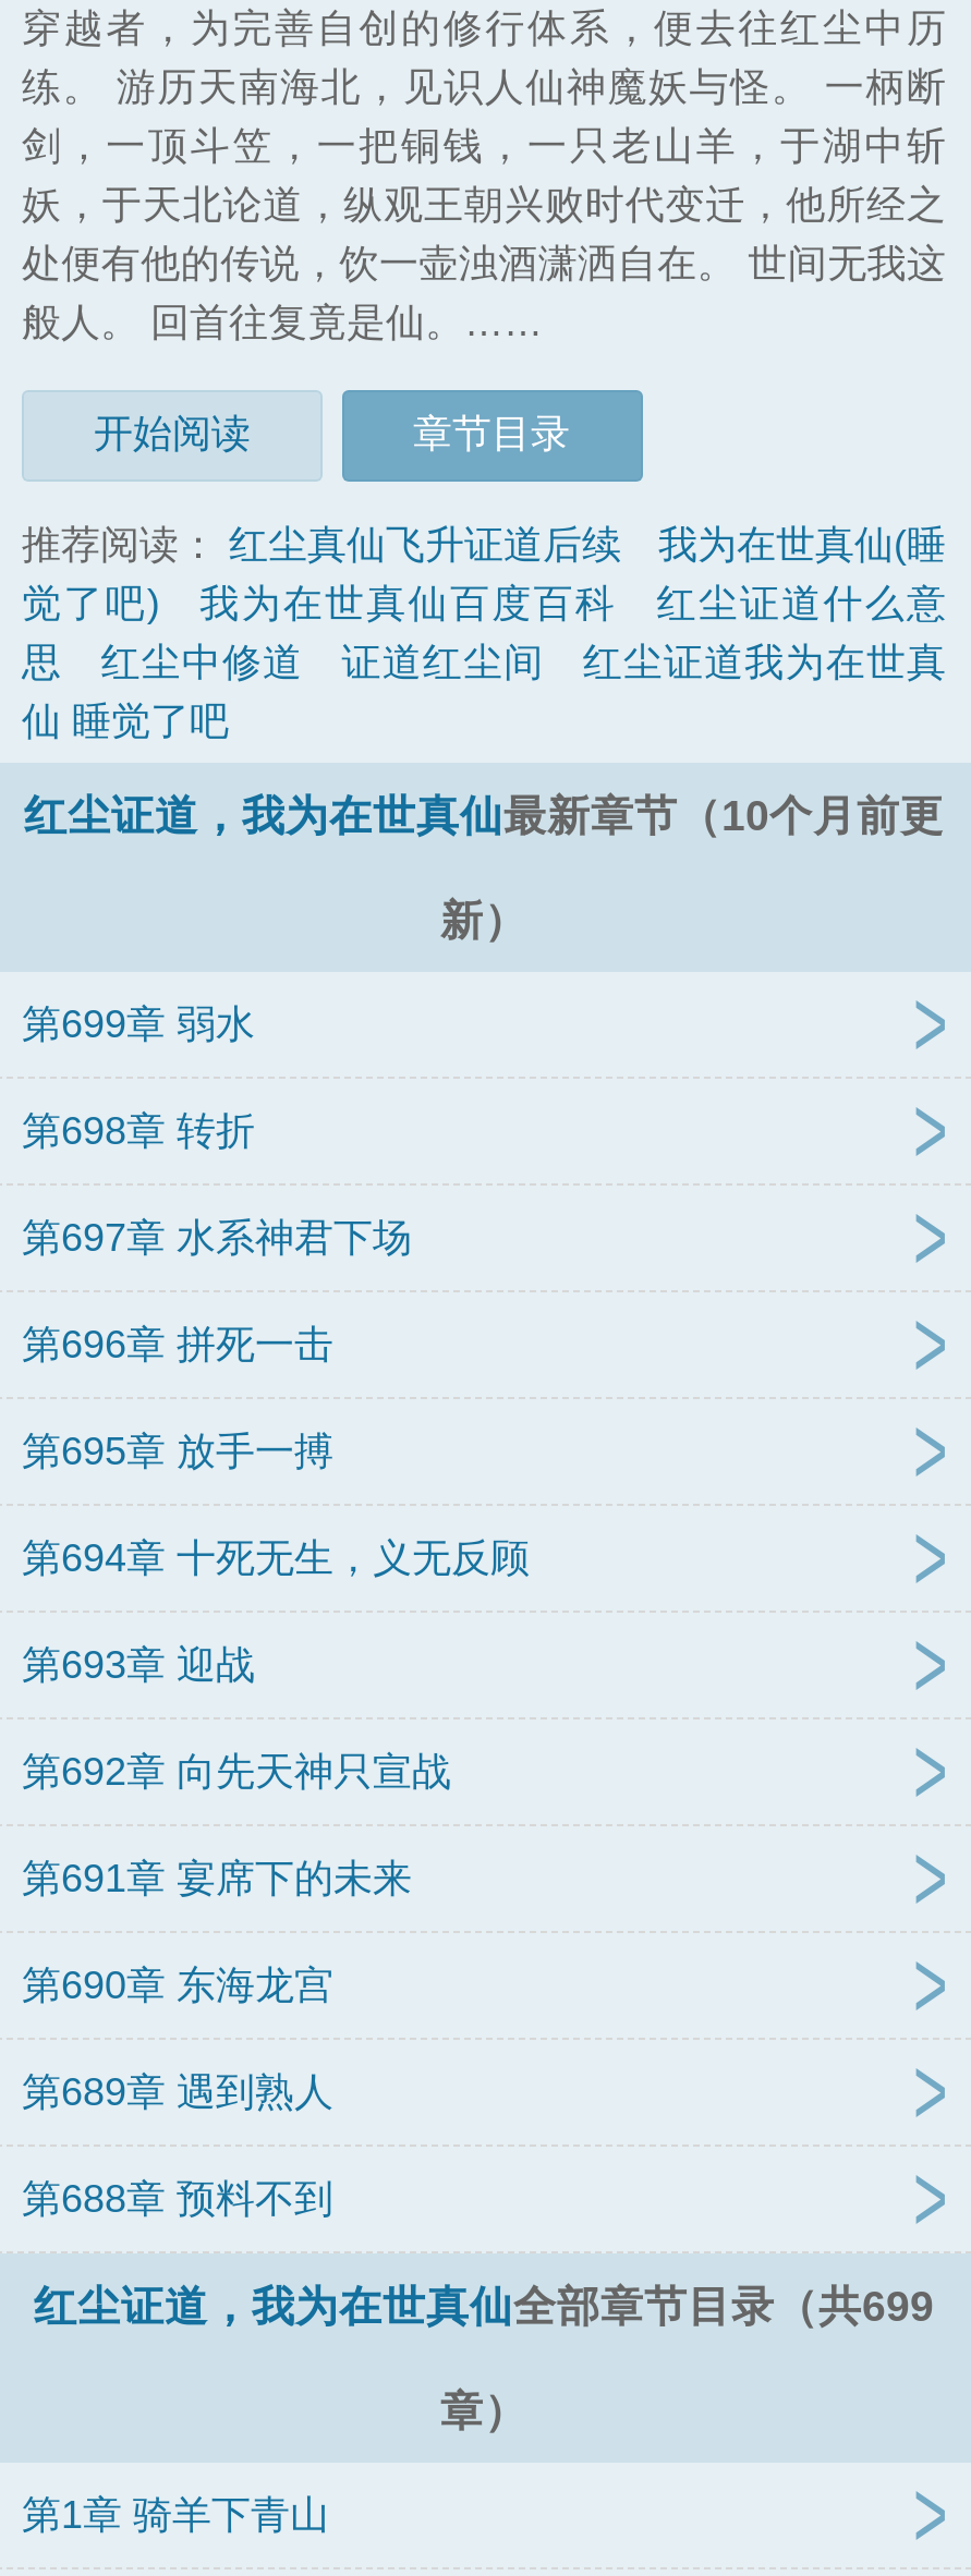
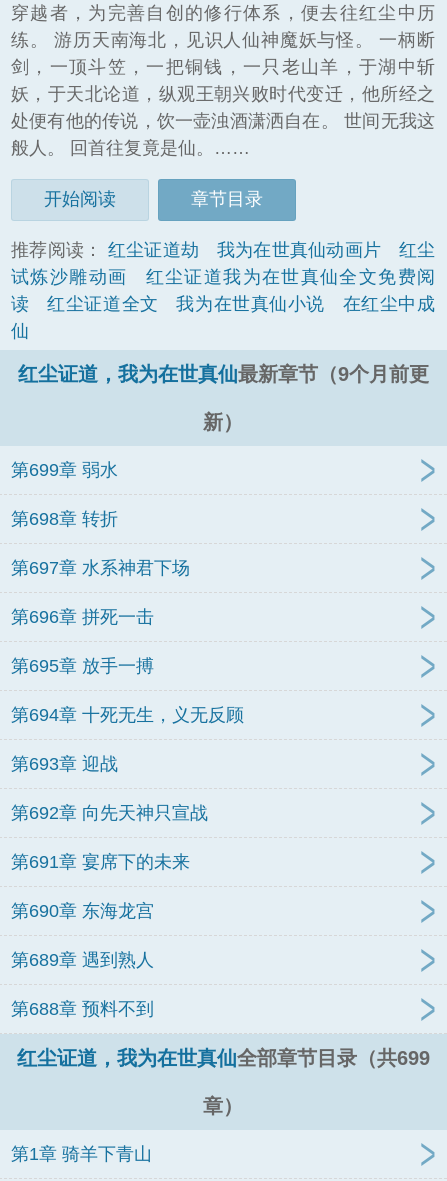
- 推荐阅读：红尘真仙飞升证道后续
- 我为在世真仙(睡
- 觉了吧)
- 我为在世真仙百度百科
- 红尘证道什么意
- 思
- 红尘中修道
- 证道红尘间
- 红尘证道我为在世真
- 仙 睡觉了吧
+ 推荐阅读：红尘证道劫
+ 我为在世真仙动画片
+ 红尘
+ 试炼沙雕动画
+ 红尘证道我为在世真仙全文免费阅
+ 读
+ 红尘证道全文
+ 我为在世真仙小说
+ 在红尘中成
+ 仙

- 红尘证道，我为在世真仙最新章节（10个月前更
+ 红尘证道，我为在世真仙最新章节（9个月前更
